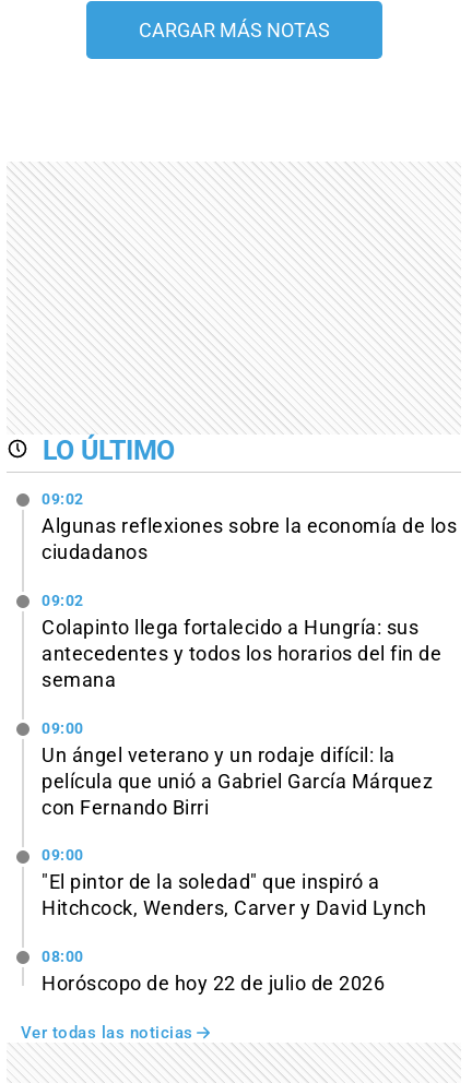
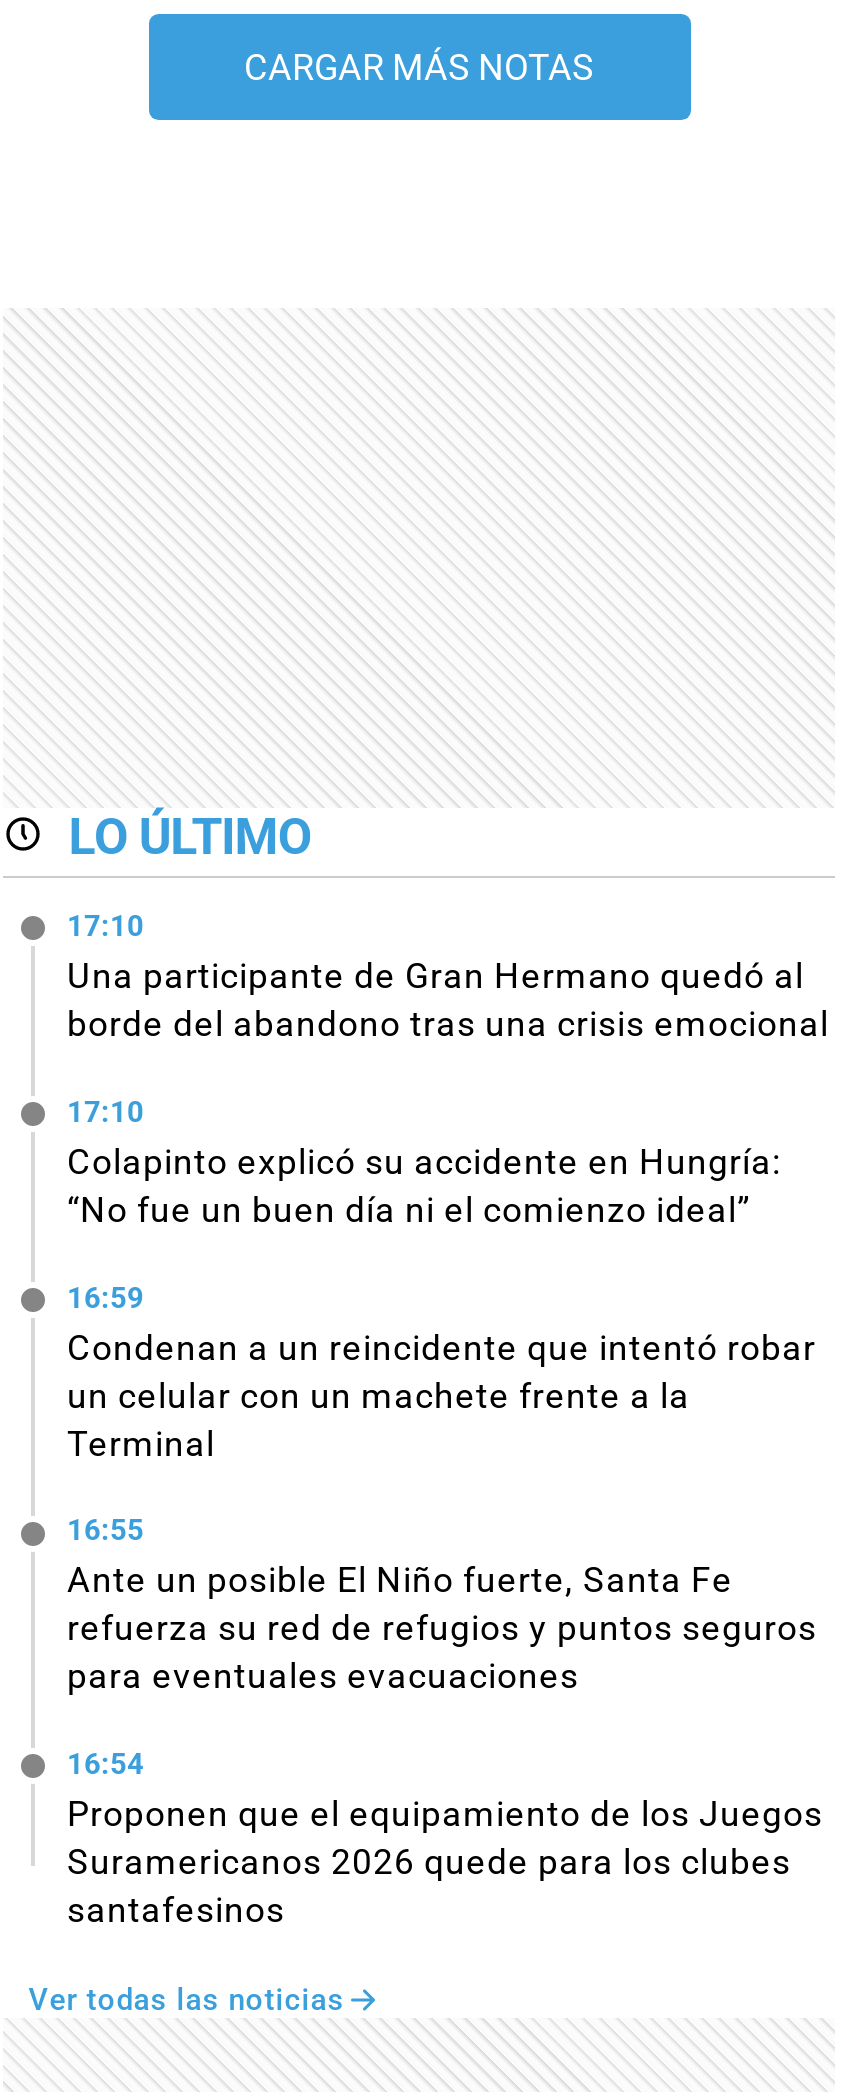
- 09:02
- Algunas reflexiones sobre la economía de los
- ciudadanos
+ 17:10
+ Una participante de Gran Hermano quedó al
+ borde del abandono tras una crisis emocional

- 09:02
- Colapinto llega fortalecido a Hungría: sus
- antecedentes y todos los horarios del fin de
- semana
+ 17:10
+ Colapinto explicó su accidente en Hungría:
+ “No fue un buen día ni el comienzo ideal”

- 09:00
- Un ángel veterano y un rodaje difícil: la
- película que unió a Gabriel García Márquez
- con Fernando Birri
+ 16:59
+ Condenan a un reincidente que intentó robar
+ un celular con un machete frente a la
+ Terminal

- 09:00
- "El pintor de la soledad" que inspiró a
- Hitchcock, Wenders, Carver y David Lynch
+ 16:55
+ Ante un posible El Niño fuerte, Santa Fe
+ refuerza su red de refugios y puntos seguros
+ para eventuales evacuaciones

- 08:00
- Horóscopo de hoy 22 de julio de 2026
+ 16:54
+ Proponen que el equipamiento de los Juegos
+ Suramericanos 2026 quede para los clubes
+ santafesinos
